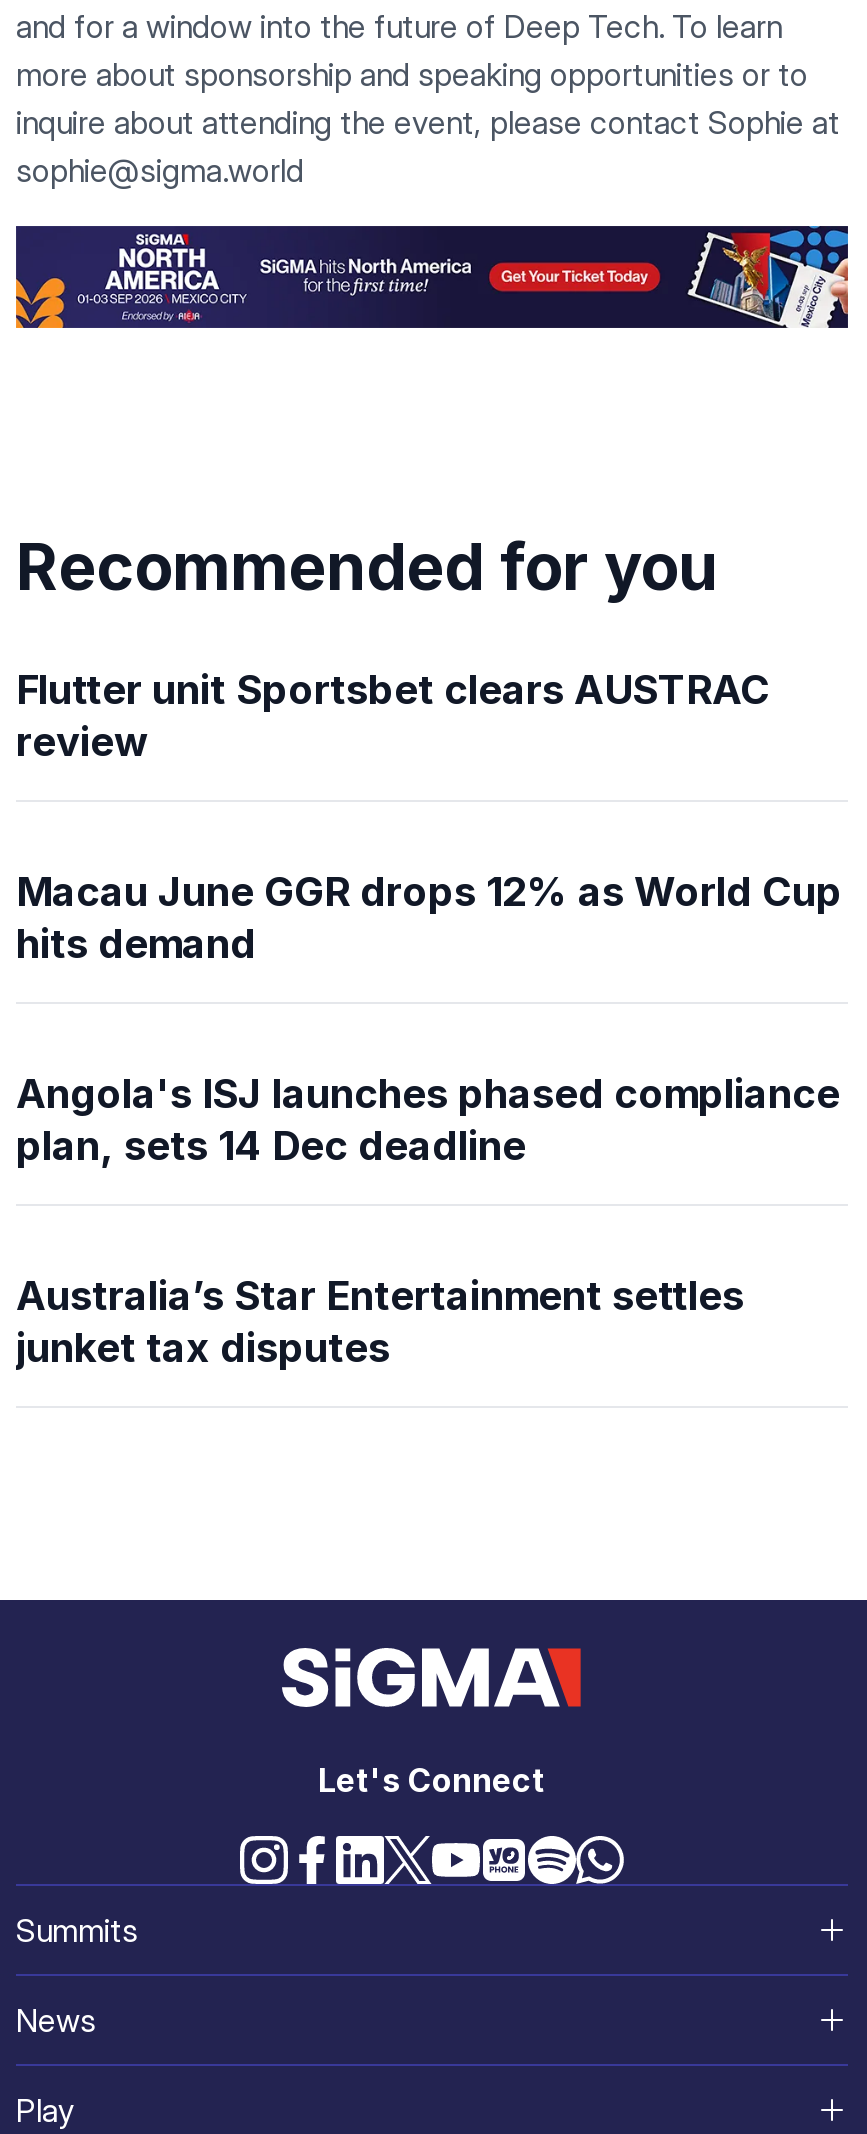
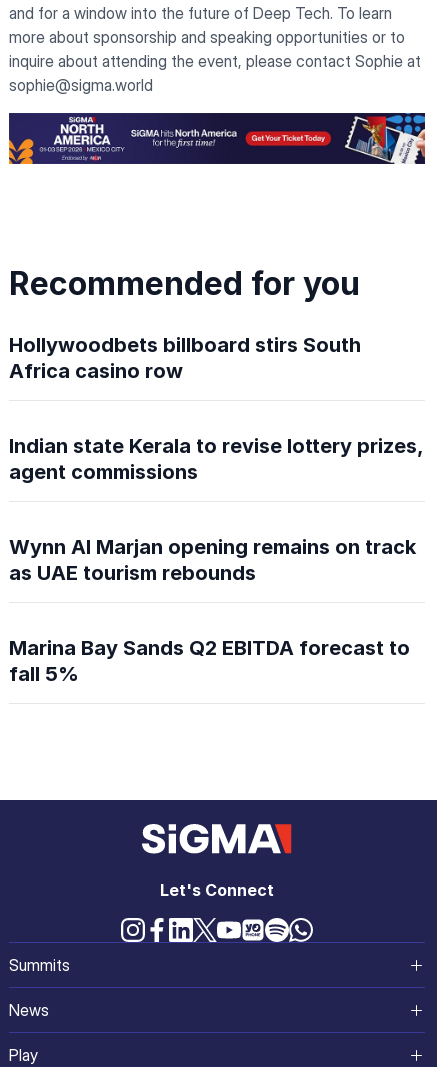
- Flutter unit Sportsbet clears AUSTRAC
- review
+ Hollywoodbets billboard stirs South
+ Africa casino row

- Macau June GGR drops 12% as World Cup
- hits demand
+ Indian state Kerala to revise lottery prizes,
+ agent commissions

- Angola's ISJ launches phased compliance
- plan, sets 14 Dec deadline
+ Wynn Al Marjan opening remains on track
+ as UAE tourism rebounds

- Australia’s Star Entertainment settles
- junket tax disputes
+ Marina Bay Sands Q2 EBITDA forecast to
+ fall 5%
